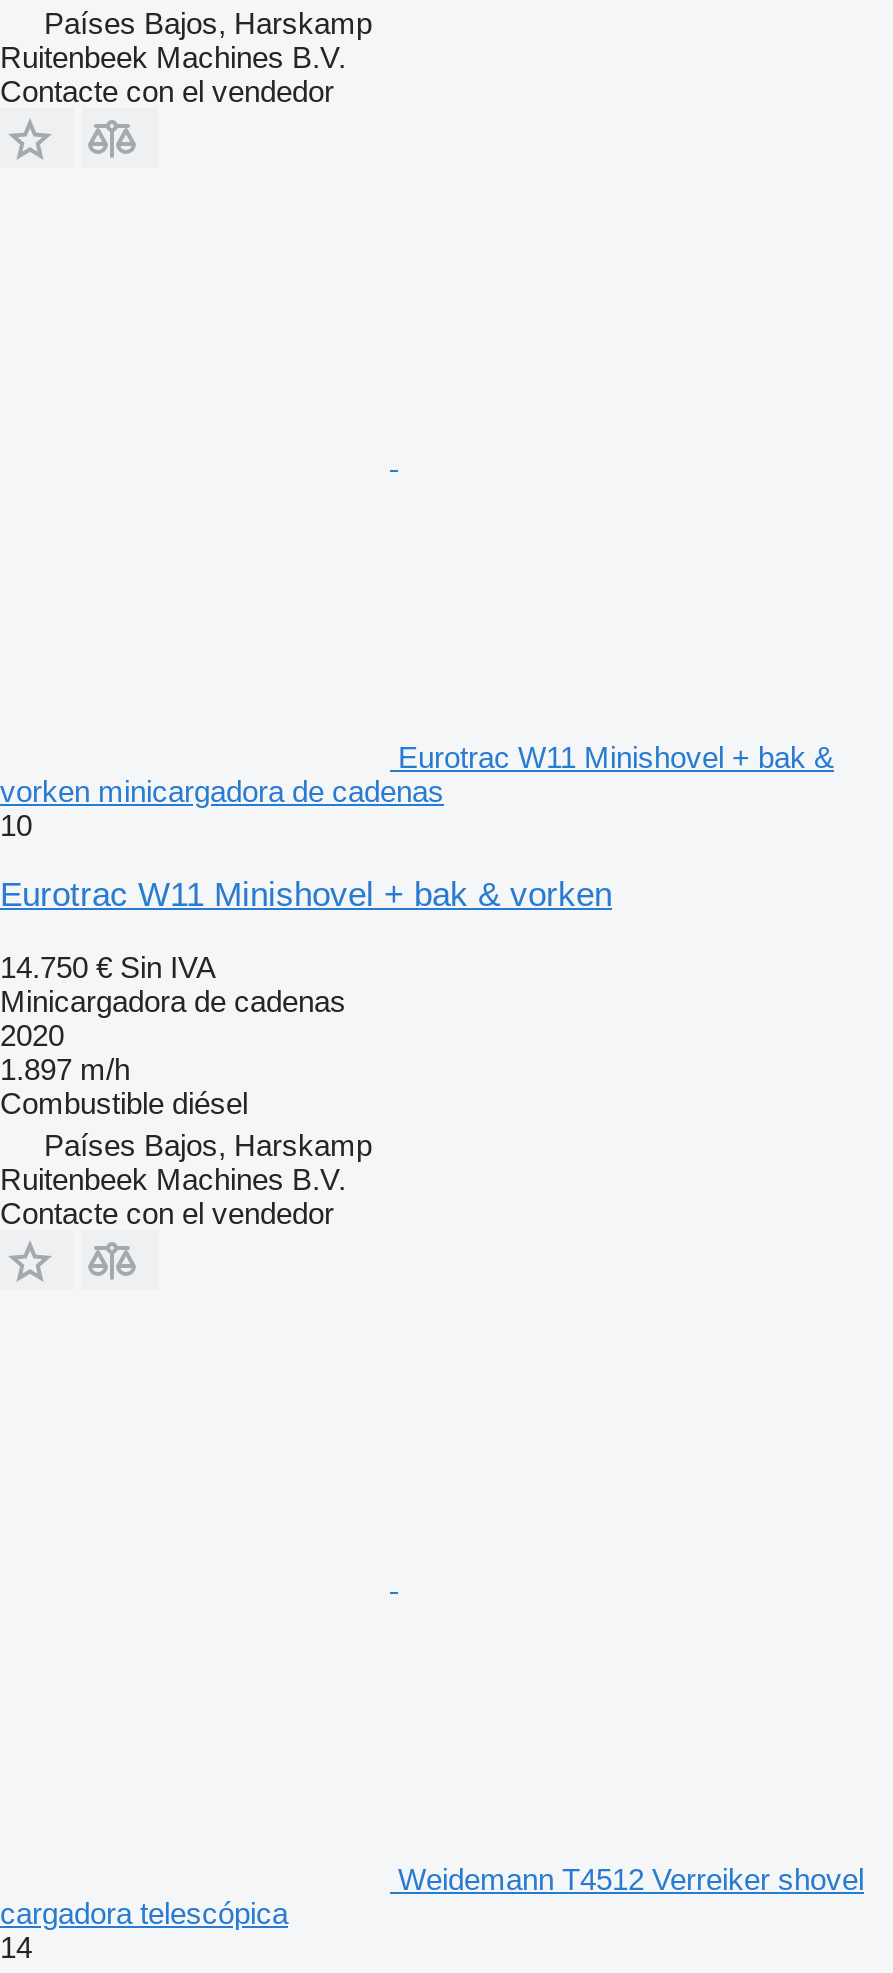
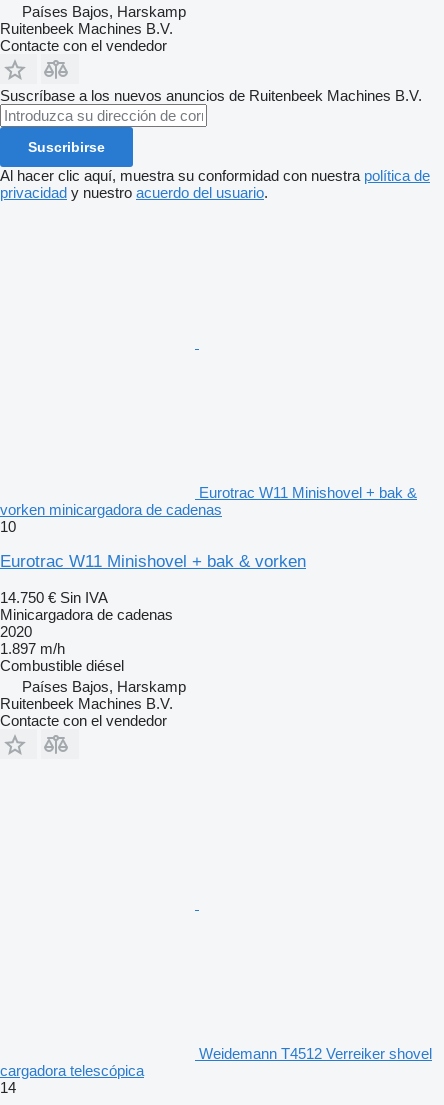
+ Suscríbase a los nuevos anuncios de Ruitenbeek Machines B.V.
+ Suscribirse
+ Al hacer clic aquí, muestra su conformidad con nuestra política de
+ privacidad y nuestro acuerdo del usuario.
